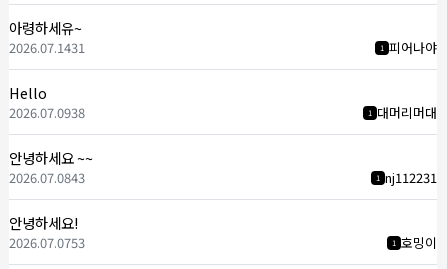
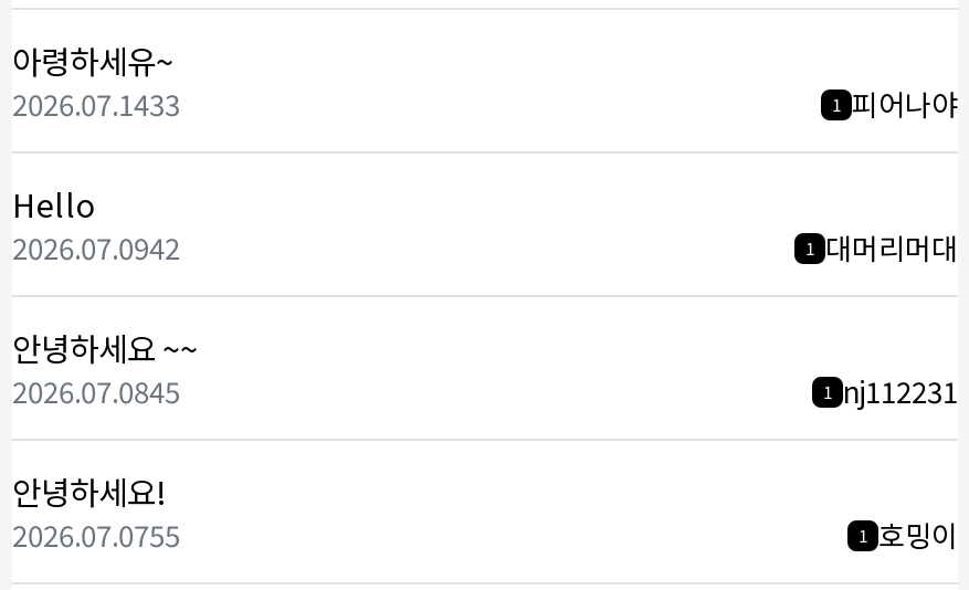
- 2026.07.1431
+ 2026.07.1433

- 2026.07.0938
+ 2026.07.0942

- 2026.07.0843
+ 2026.07.0845

- 2026.07.0753
+ 2026.07.0755
